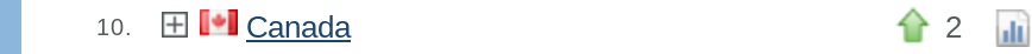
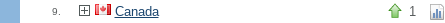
- 10.
+ 9.

- 2
+ 1
